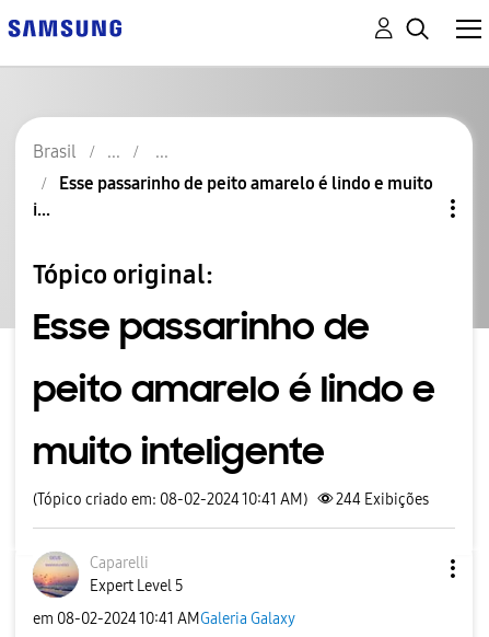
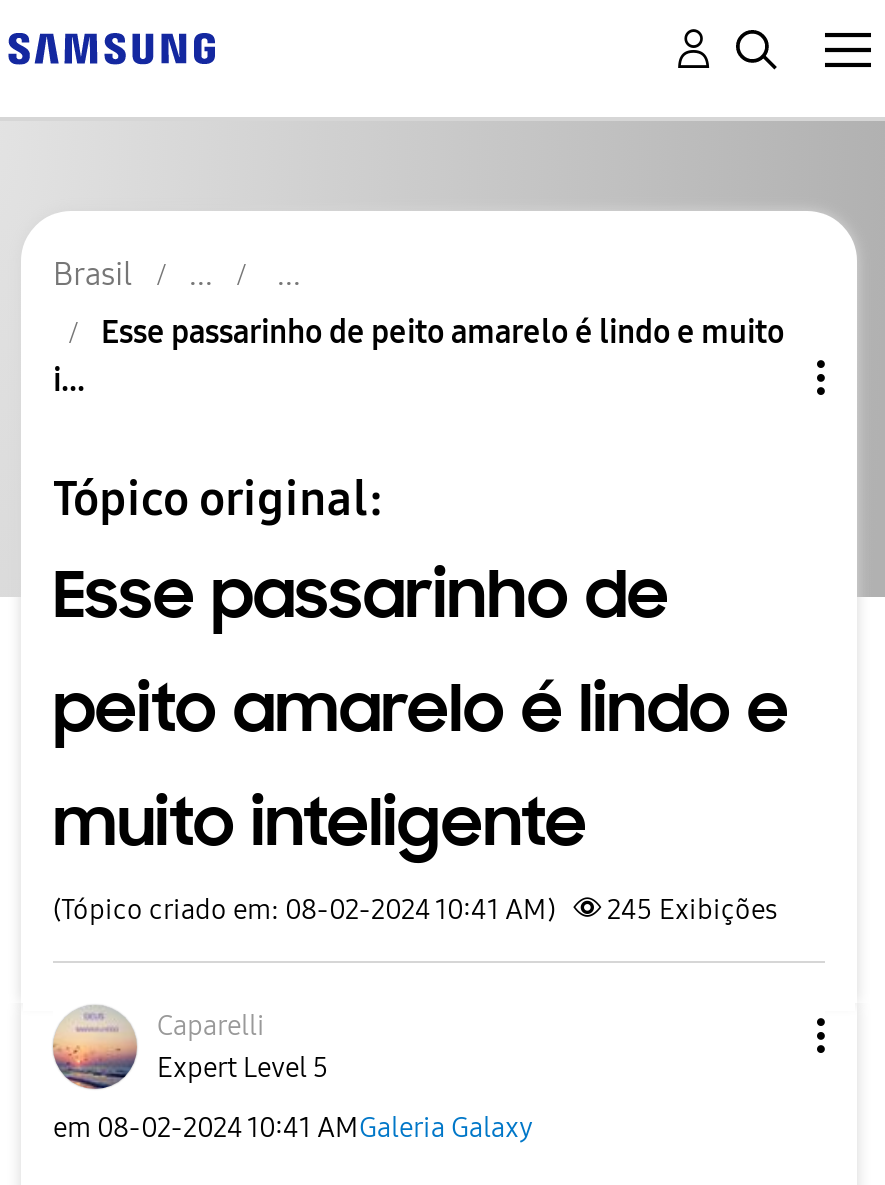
- (Tópico criado em: 08-02-2024 10:41 AM) 244 Exibições
+ (Tópico criado em: 08-02-2024 10:41 AM) 245 Exibições
